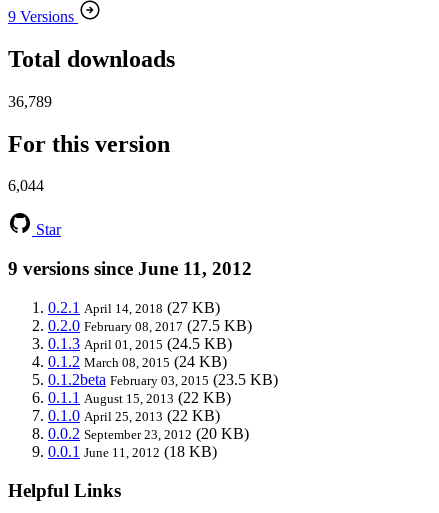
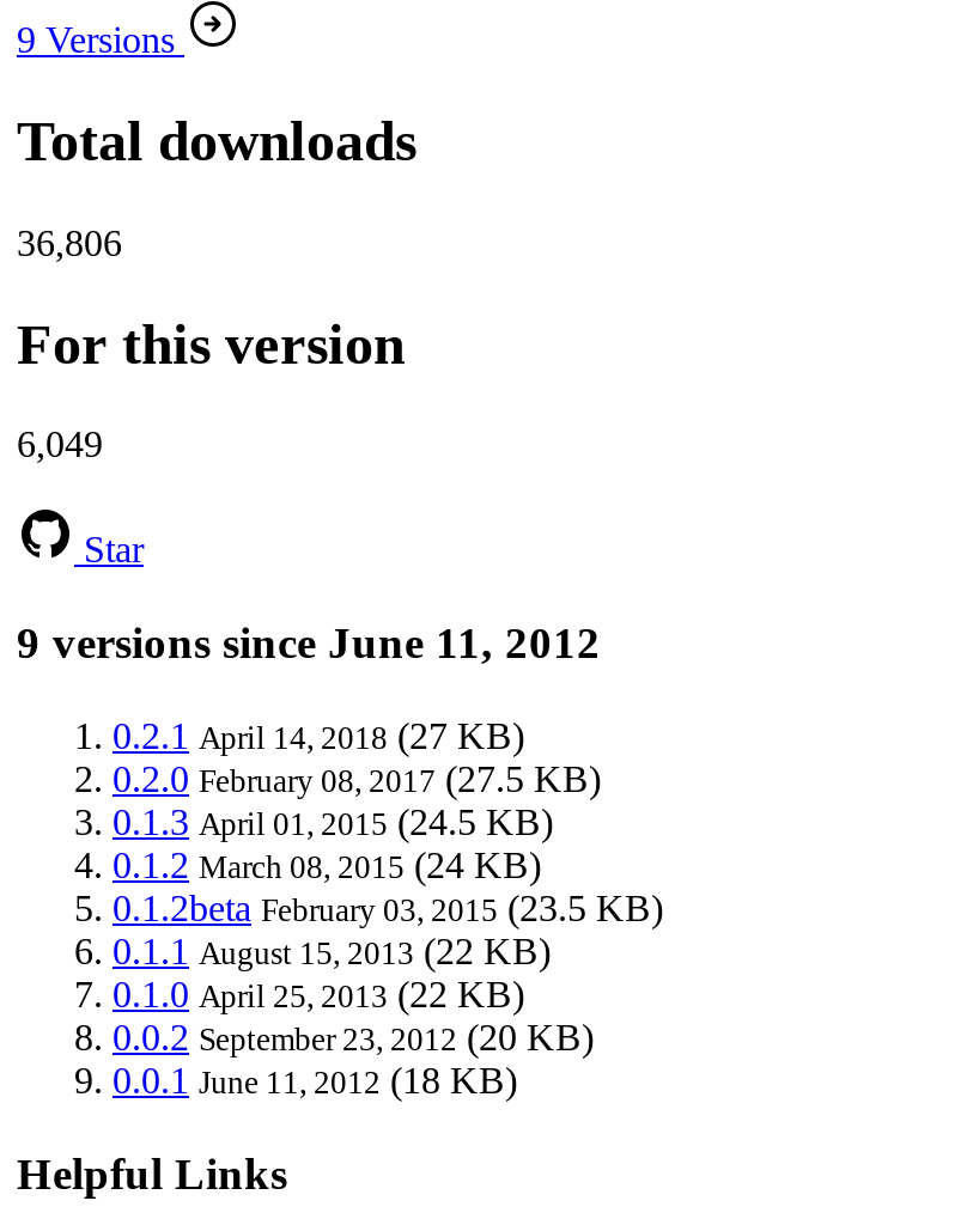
- 36,789
+ 36,806

- 6,044
+ 6,049
